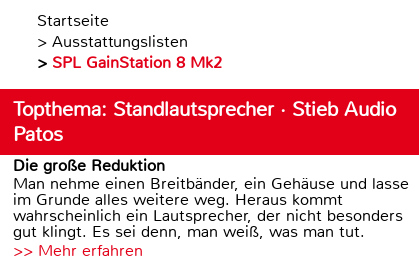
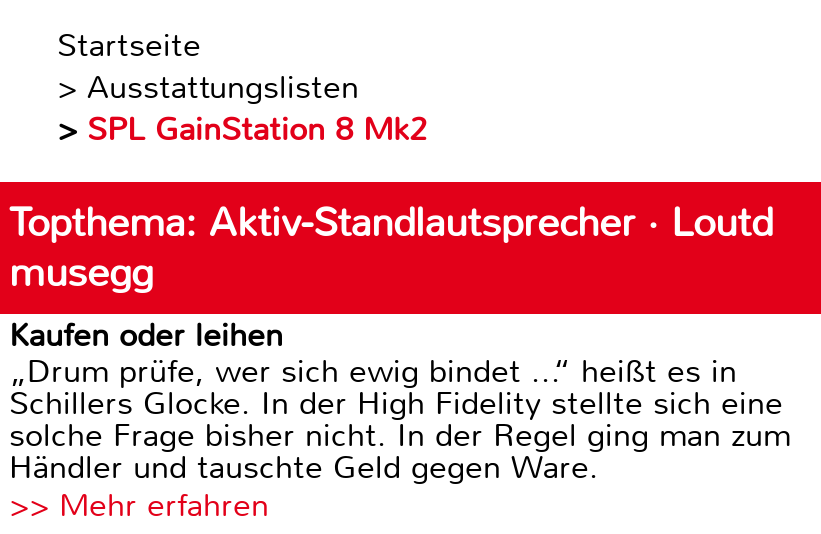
- Topthema: Standlautsprecher · Stieb Audio
- Patos
- Die große Reduktion
- Man nehme einen Breitbänder, ein Gehäuse und lasse
- im Grunde alles weitere weg. Heraus kommt
- wahrscheinlich ein Lautsprecher, der nicht besonders
- gut klingt. Es sei denn, man weiß, was man tut.
+ Topthema: Aktiv-Standlautsprecher · Loutd
+ musegg
+ Kaufen oder leihen
+ „Drum prüfe, wer sich ewig bindet ...“ heißt es in
+ Schillers Glocke. In der High Fidelity stellte sich eine
+ solche Frage bisher nicht. In der Regel ging man zum
+ Händler und tauschte Geld gegen Ware.
